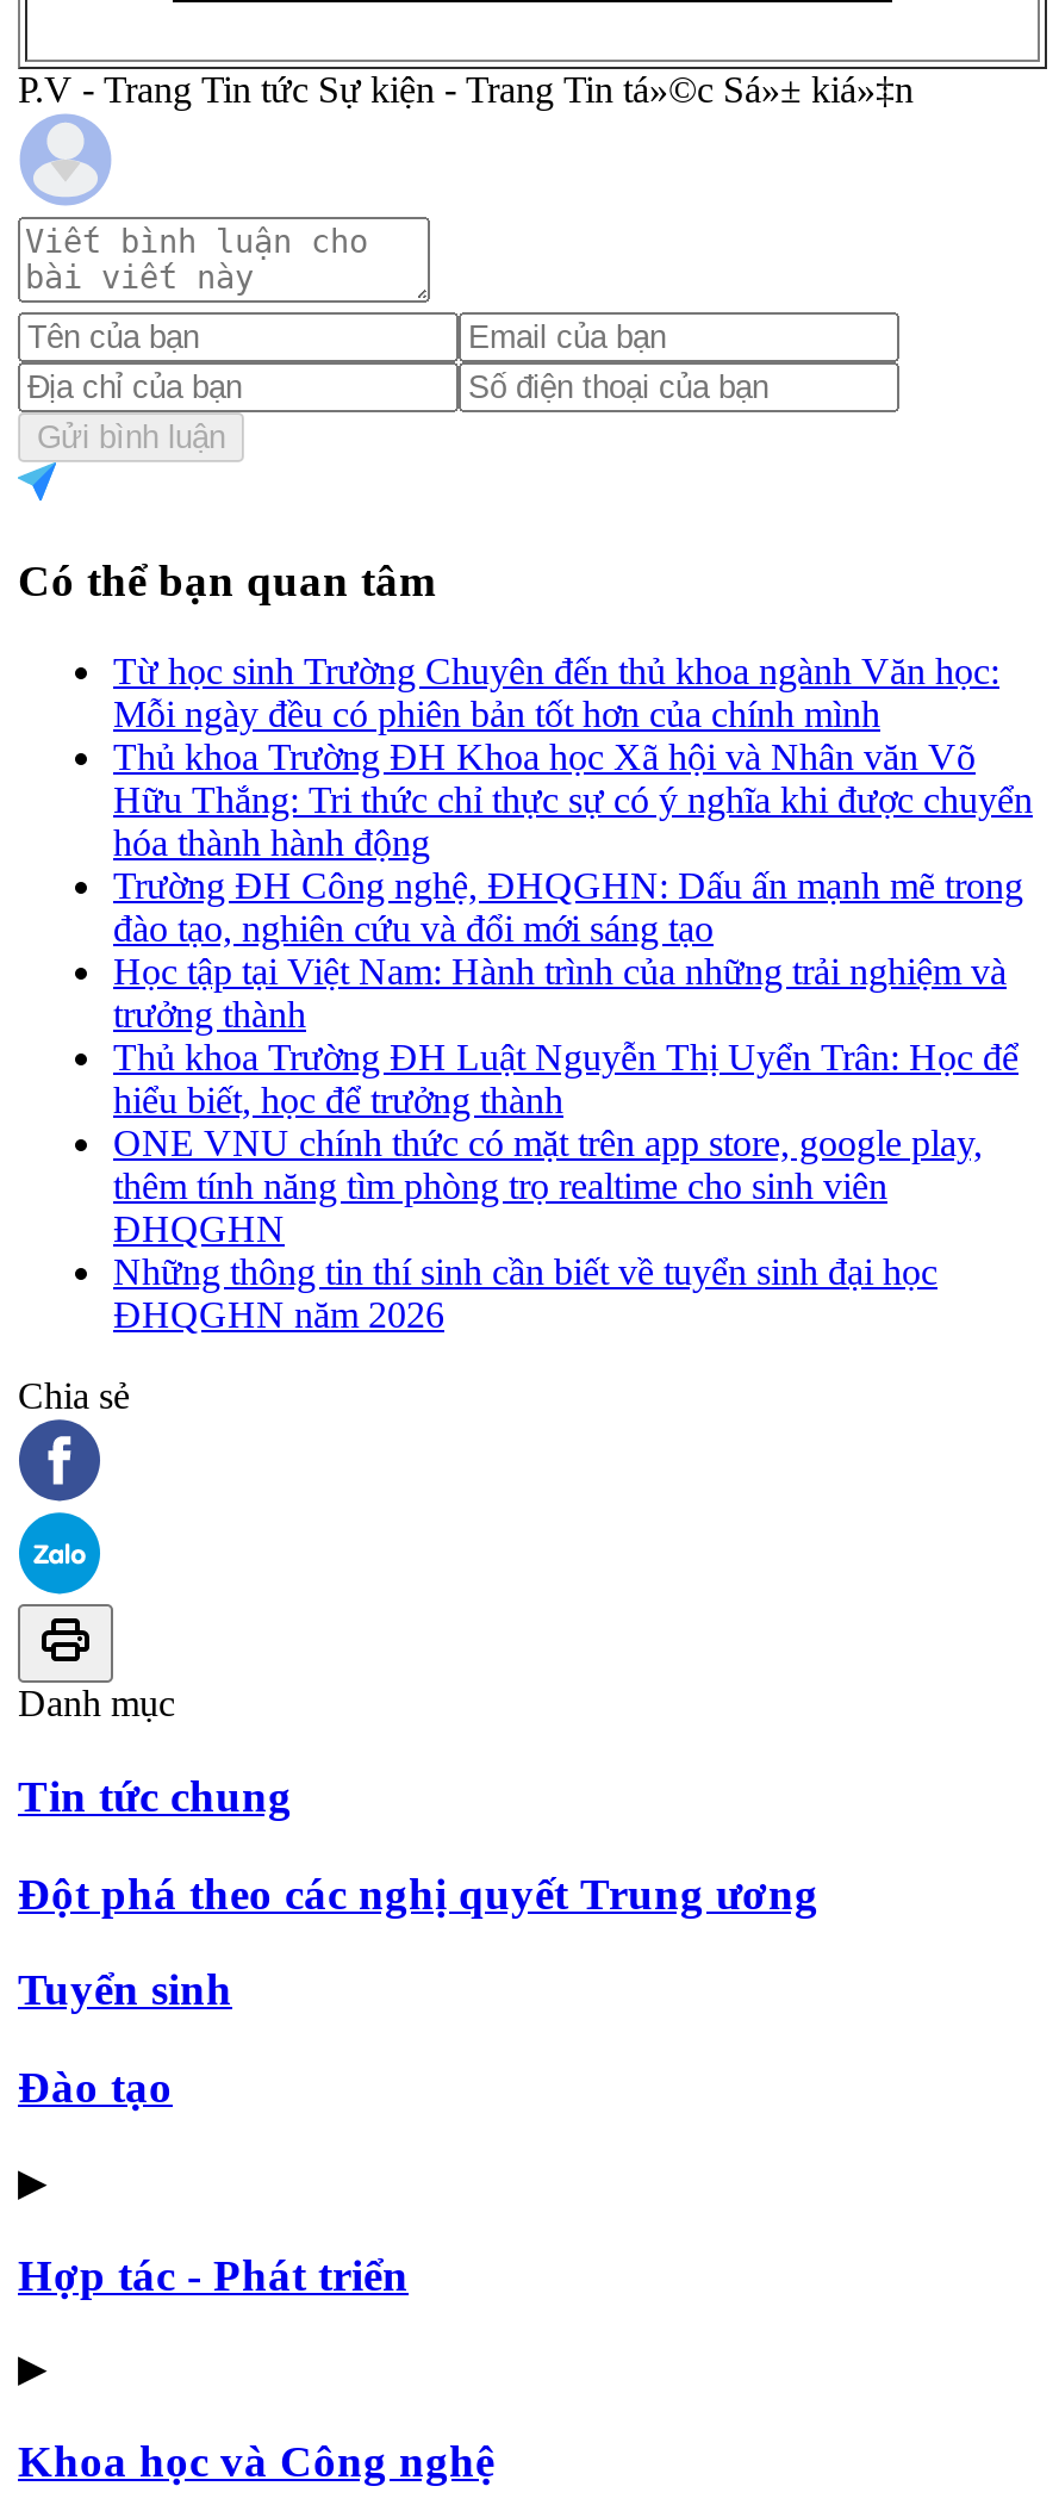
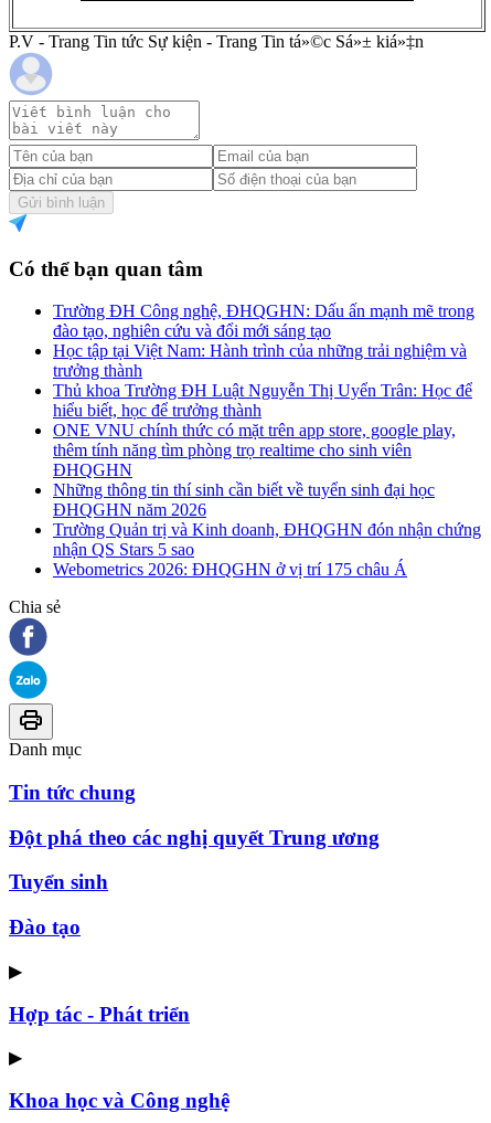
- Từ học sinh Trường Chuyên đến thủ khoa ngành Văn học:
- Mỗi ngày đều có phiên bản tốt hơn của chính mình
- Thủ khoa Trường ĐH Khoa học Xã hội và Nhân văn Võ
- Hữu Thắng: Tri thức chỉ thực sự có ý nghĩa khi được chuyển
- hóa thành hành động

moved up: Trường ĐH Công nghệ, ĐHQGHN: Dấu ấn mạnh mẽ trong | đào tạo, nghiên cứu và đổi mới sáng tạo | Học tập tại Việt Nam: Hành trình của những trải nghiệm và | ... | Những thông tin thí sinh cần biết về tuyển sinh đại học | ĐHQGHN năm 2026

+ Trường Quản trị và Kinh doanh, ĐHQGHN đón nhận chứng
+ nhận QS Stars 5 sao
+ Webometrics 2026: ĐHQGHN ở vị trí 175 châu Á
